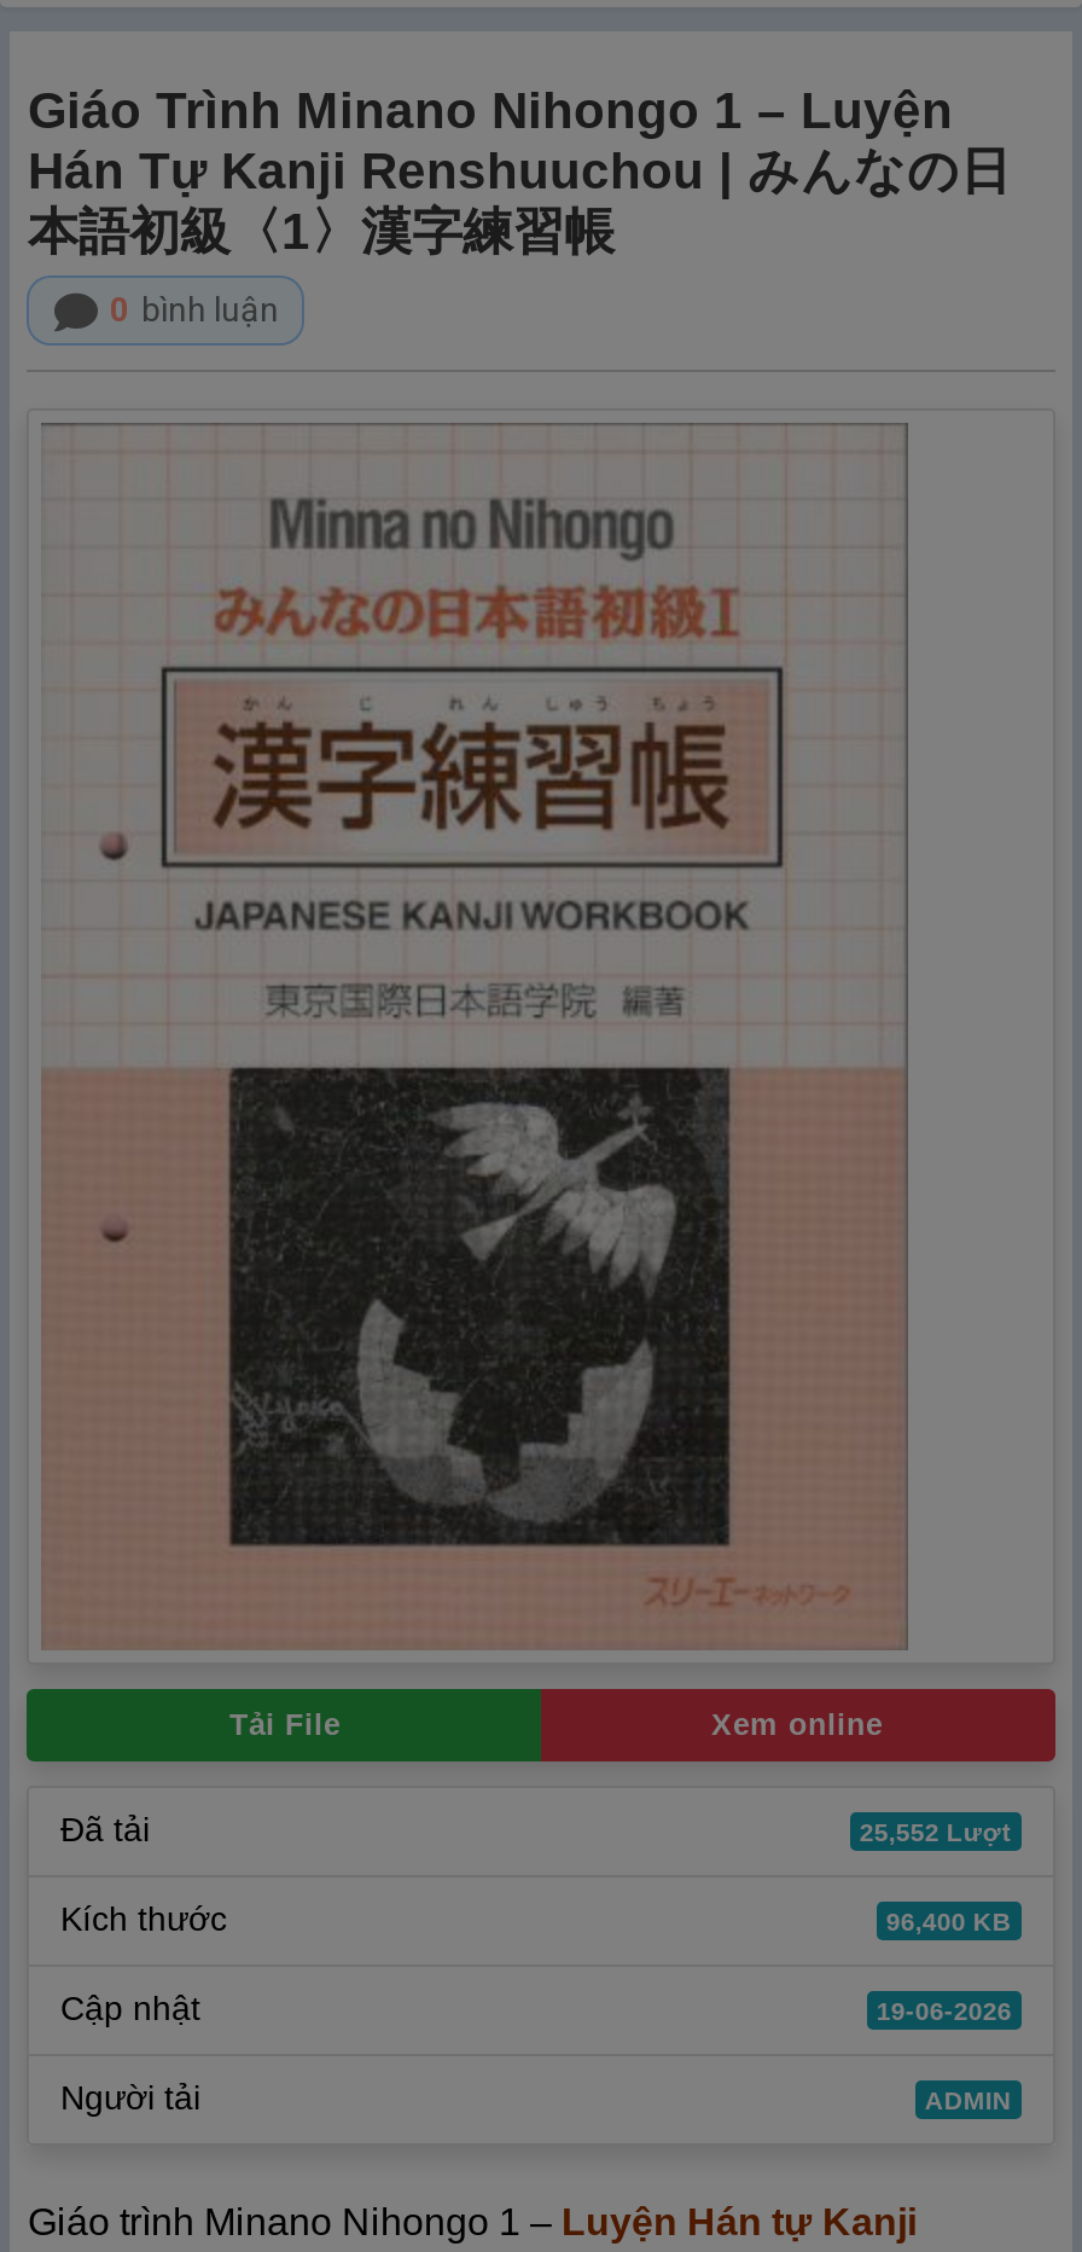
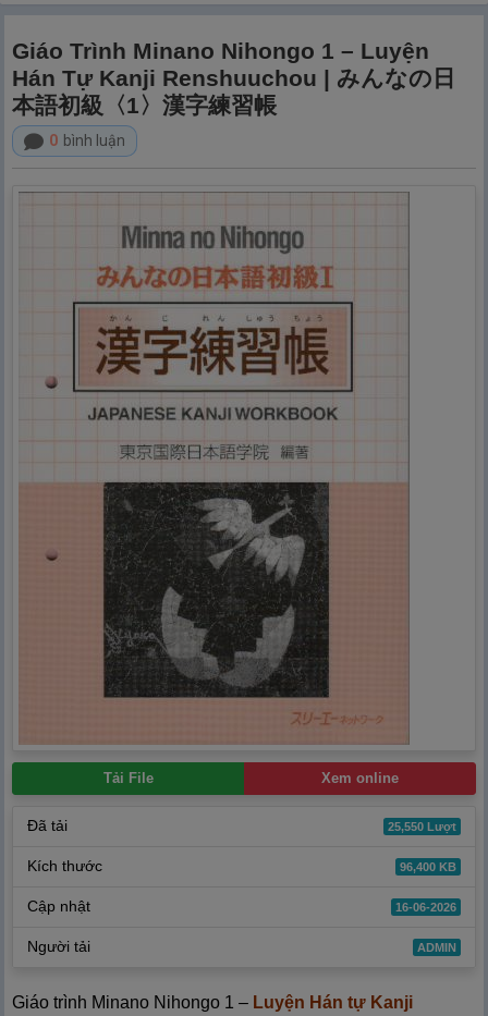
- 25,552 Lượt
+ 25,550 Lượt

- 19-06-2026
+ 16-06-2026
